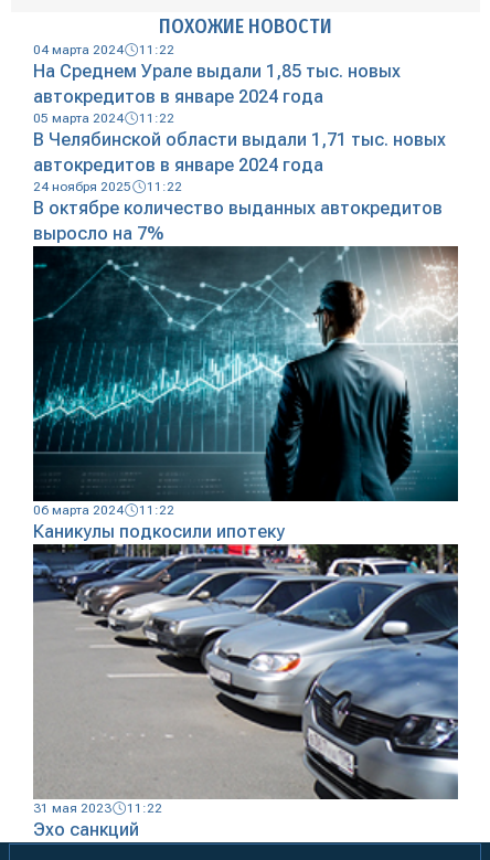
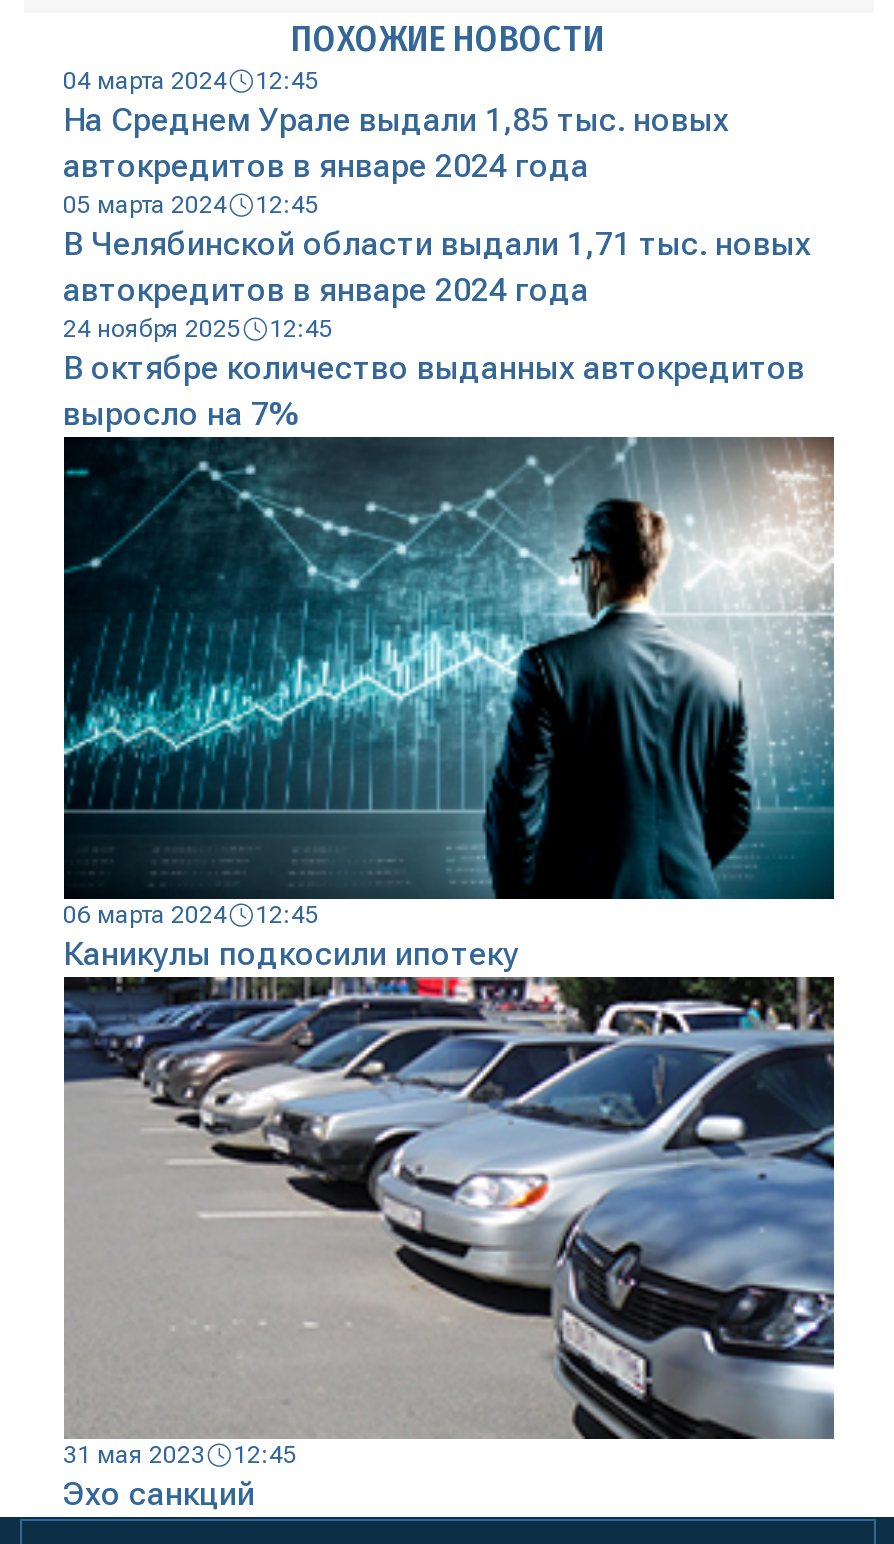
- 04 марта 2024 11:22
+ 04 марта 2024 12:45

- 05 марта 2024 11:22
+ 05 марта 2024 12:45

- 24 ноября 2025 11:22
+ 24 ноября 2025 12:45

- 06 марта 2024 11:22
+ 06 марта 2024 12:45

- 31 мая 2023 11:22
+ 31 мая 2023 12:45
